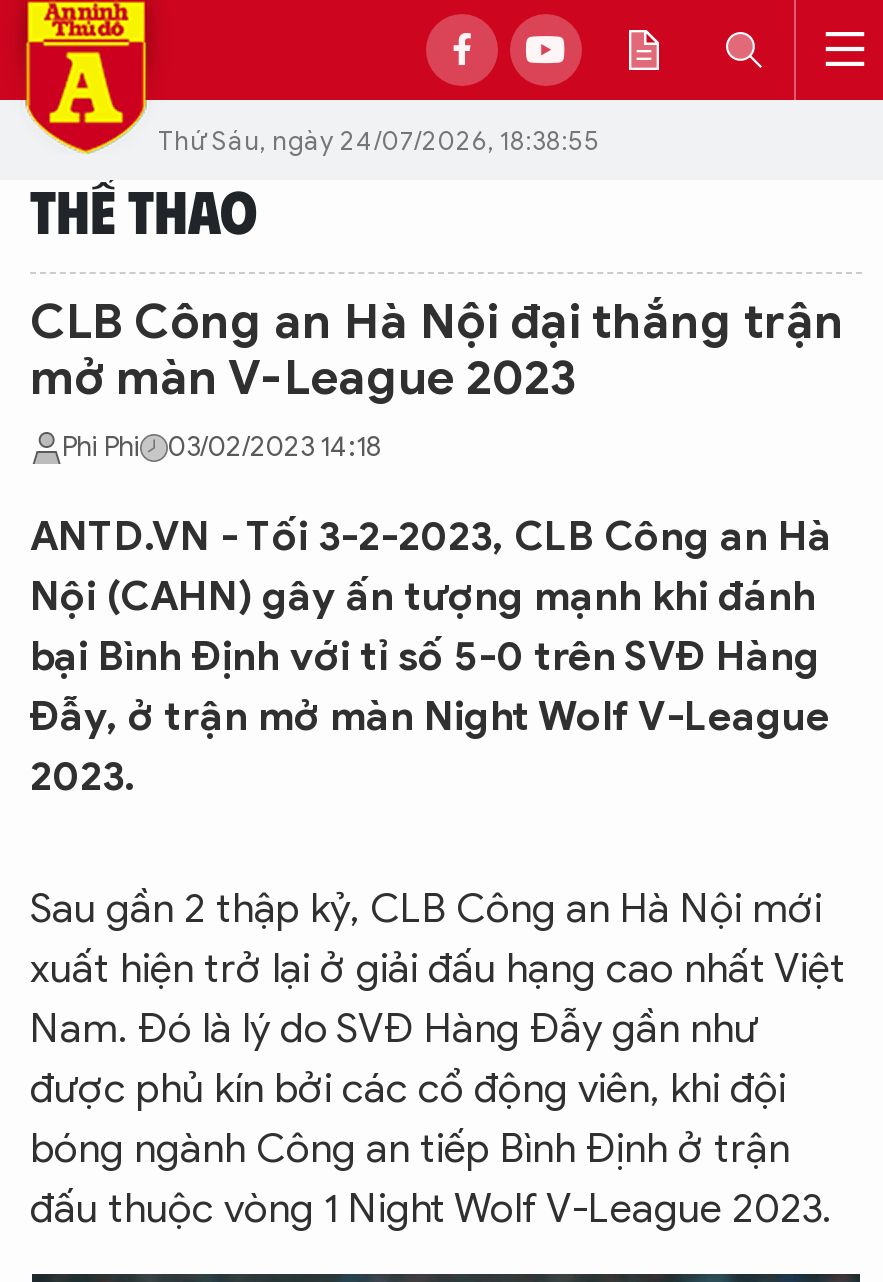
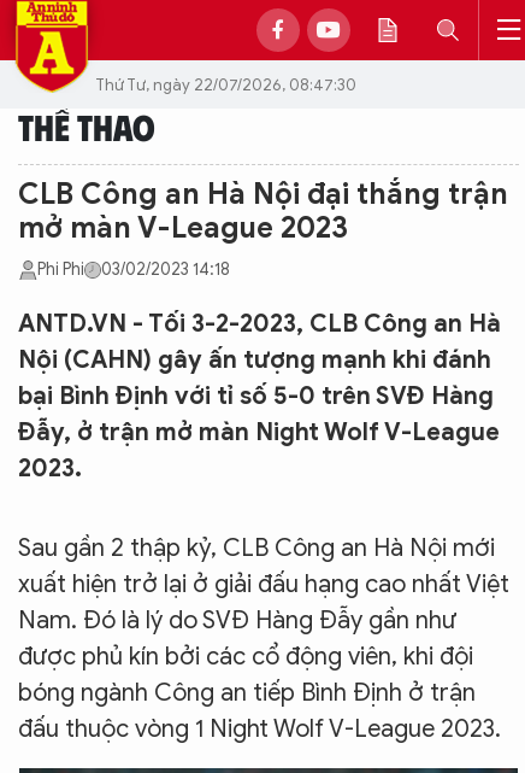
- Thứ Sáu, ngày 24/07/2026, 18:38:55
+ Thứ Tư, ngày 22/07/2026, 08:47:30
